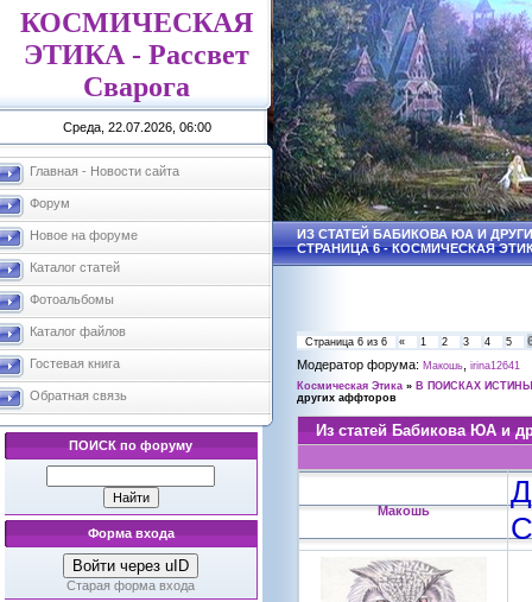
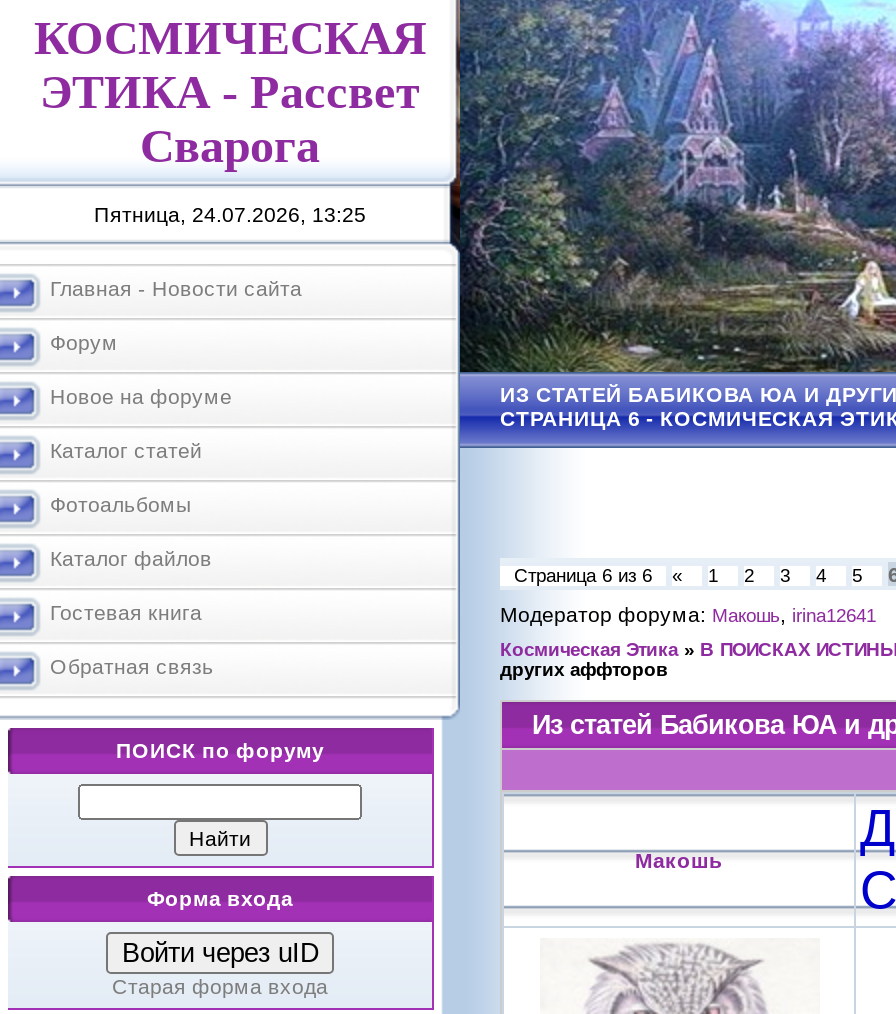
- Среда, 22.07.2026, 06:00
+ Пятница, 24.07.2026, 13:25
